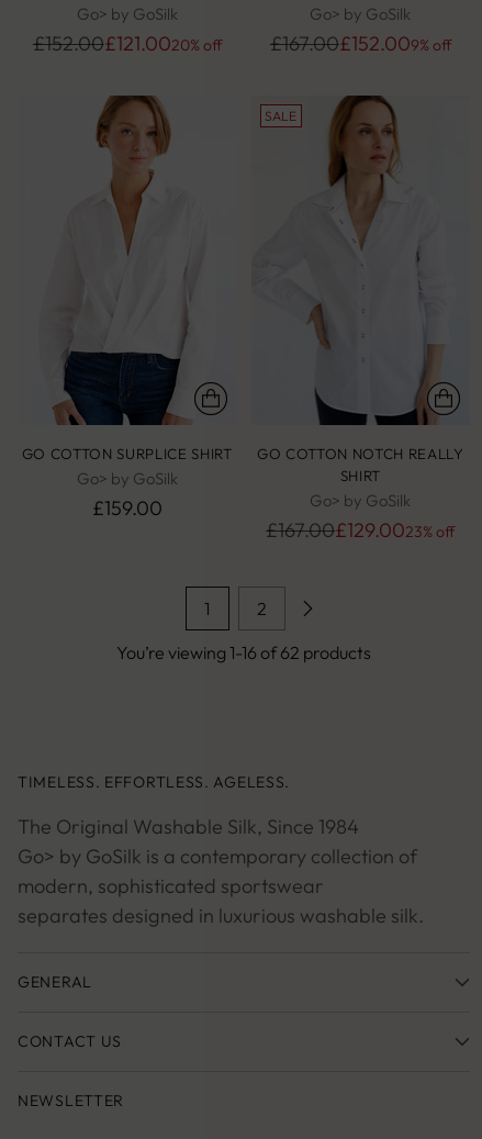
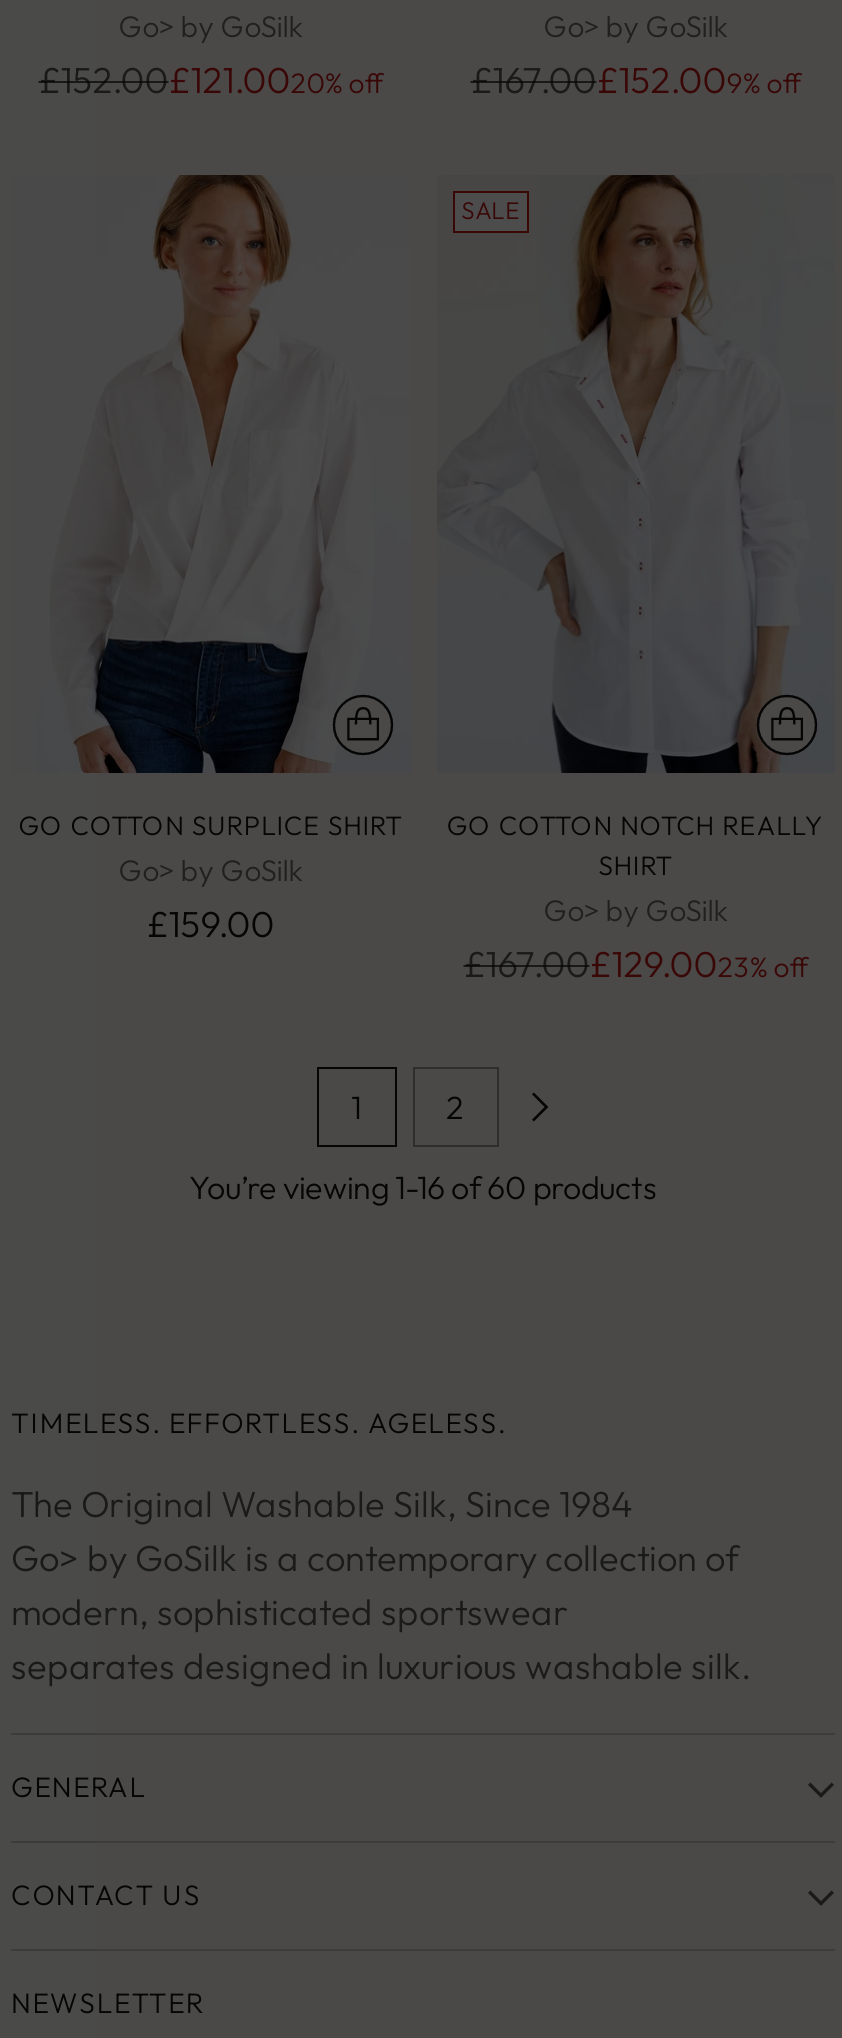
- You’re viewing 1-16 of 62 products
+ You’re viewing 1-16 of 60 products
